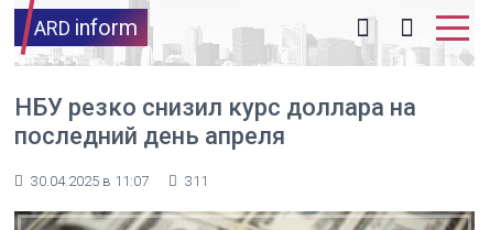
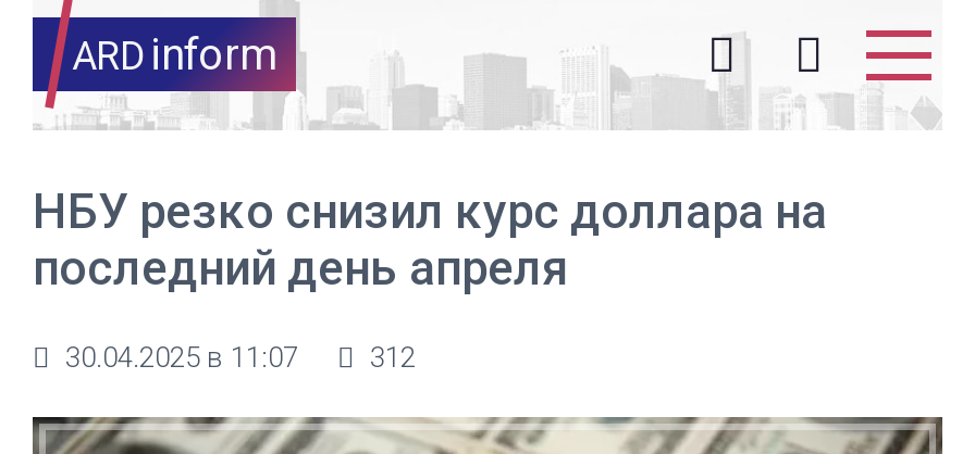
- 311
+ 312
